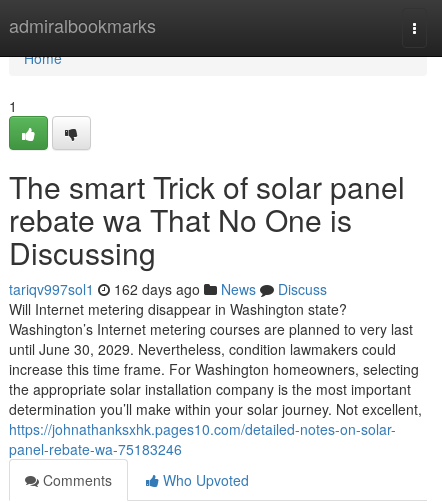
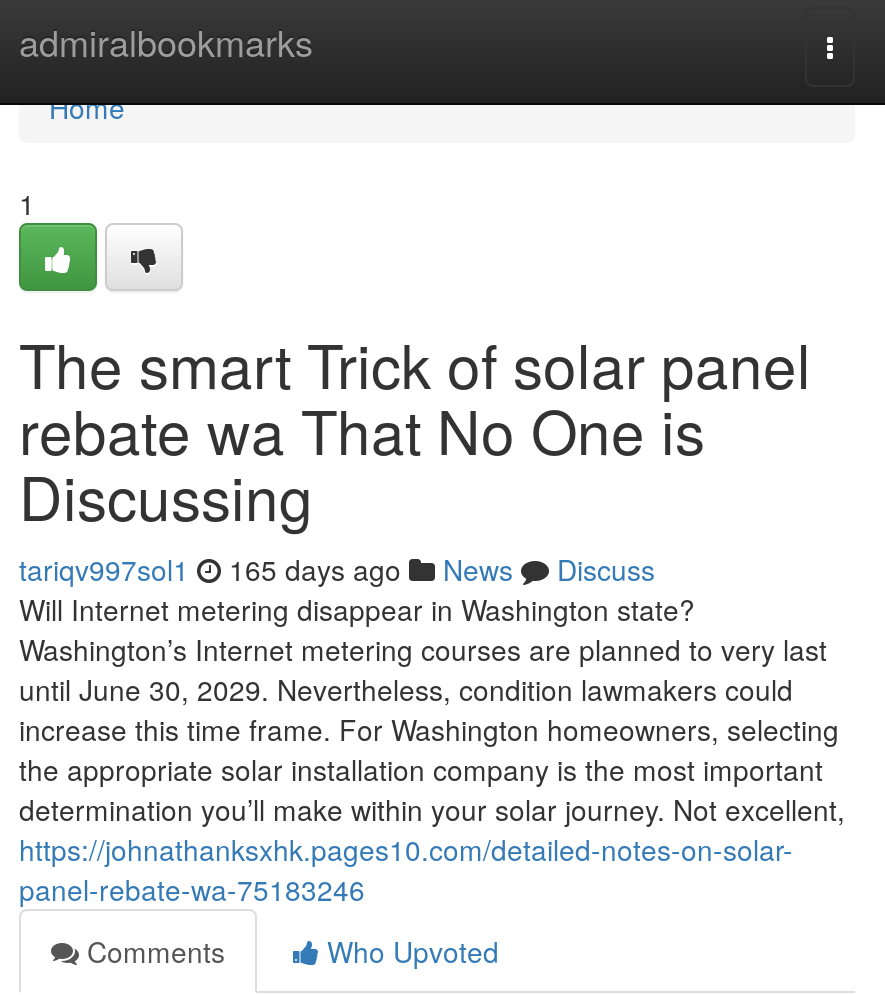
- tariqv997sol1 162 days ago News Discuss
+ tariqv997sol1 165 days ago News Discuss
